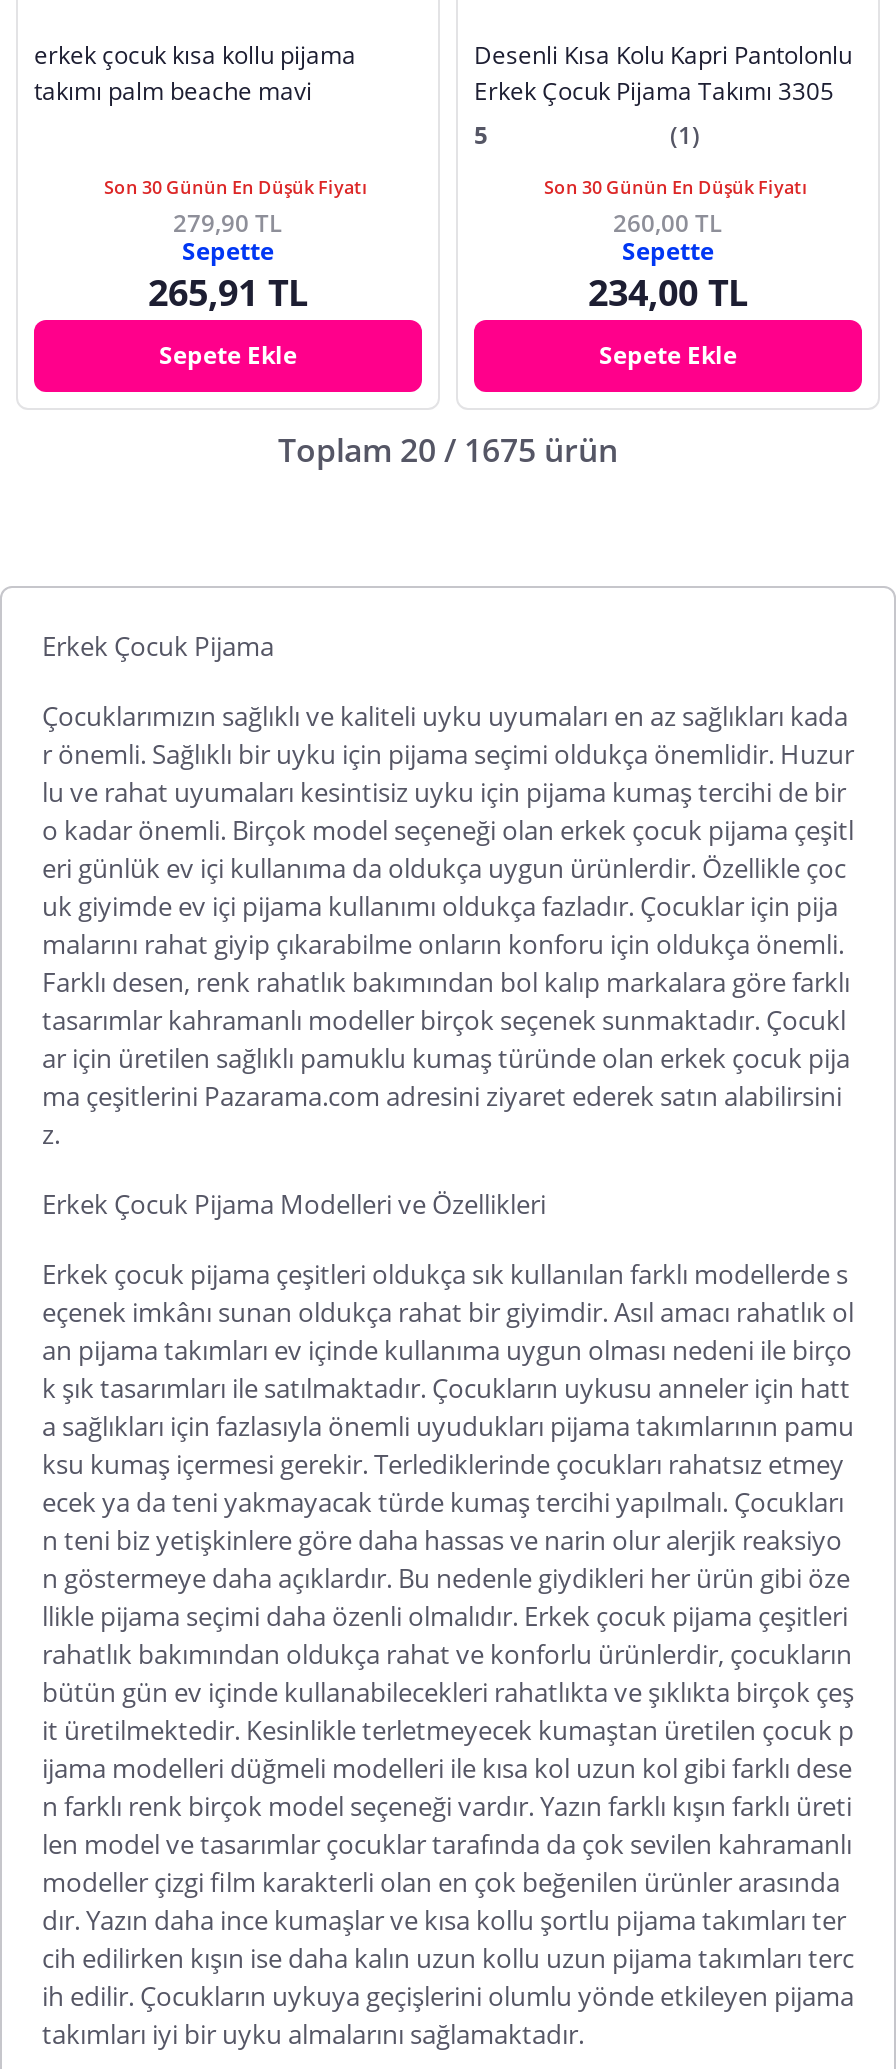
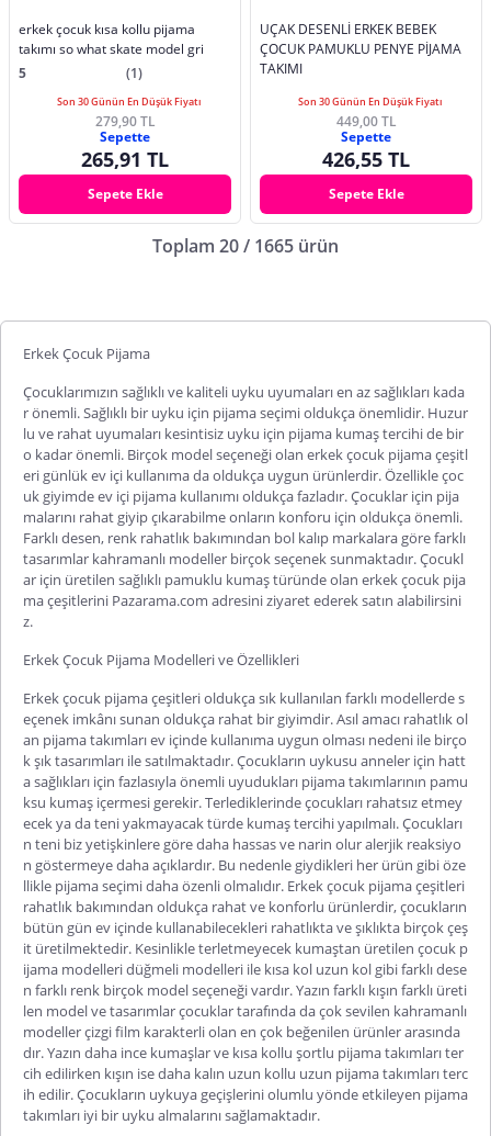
- Desenli Kısa Kolu Kapri Pantolonlu
- Erkek Çocuk Pijama Takımı 3305
- 5
- (1)
+ UÇAK DESENLİ ERKEK BEBEK
+ ÇOCUK PAMUKLU PENYE PİJAMA
+ TAKIMI

- takımı palm beache mavi
+ takımı so what skate model gri
+ 5
+ (1)

- 260,00 TL
+ 449,00 TL

- 234,00 TL
+ 426,55 TL

- Toplam 20 / 1675 ürün
+ Toplam 20 / 1665 ürün
